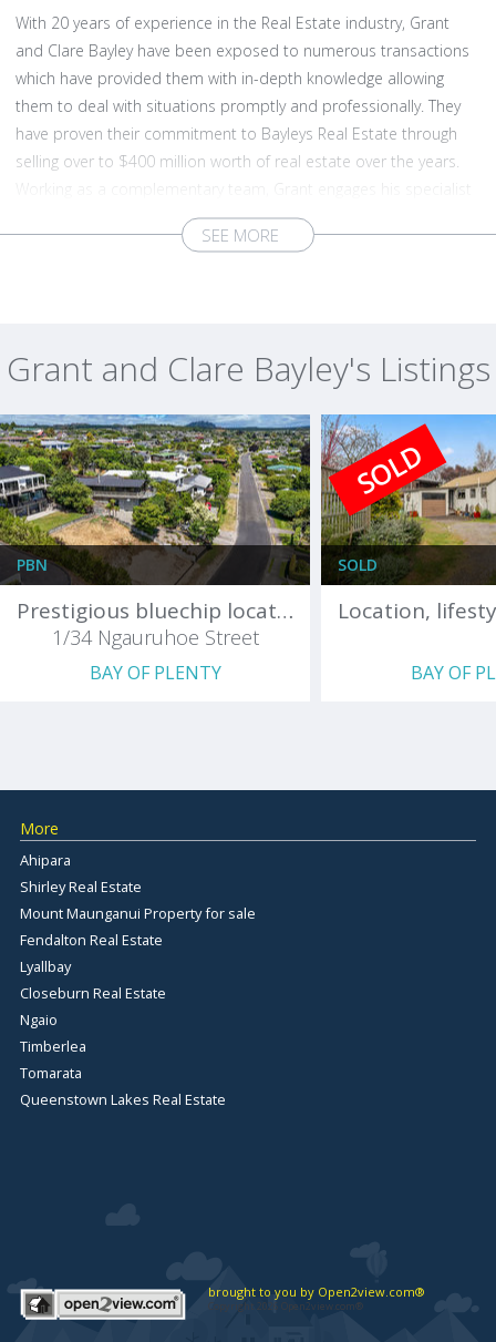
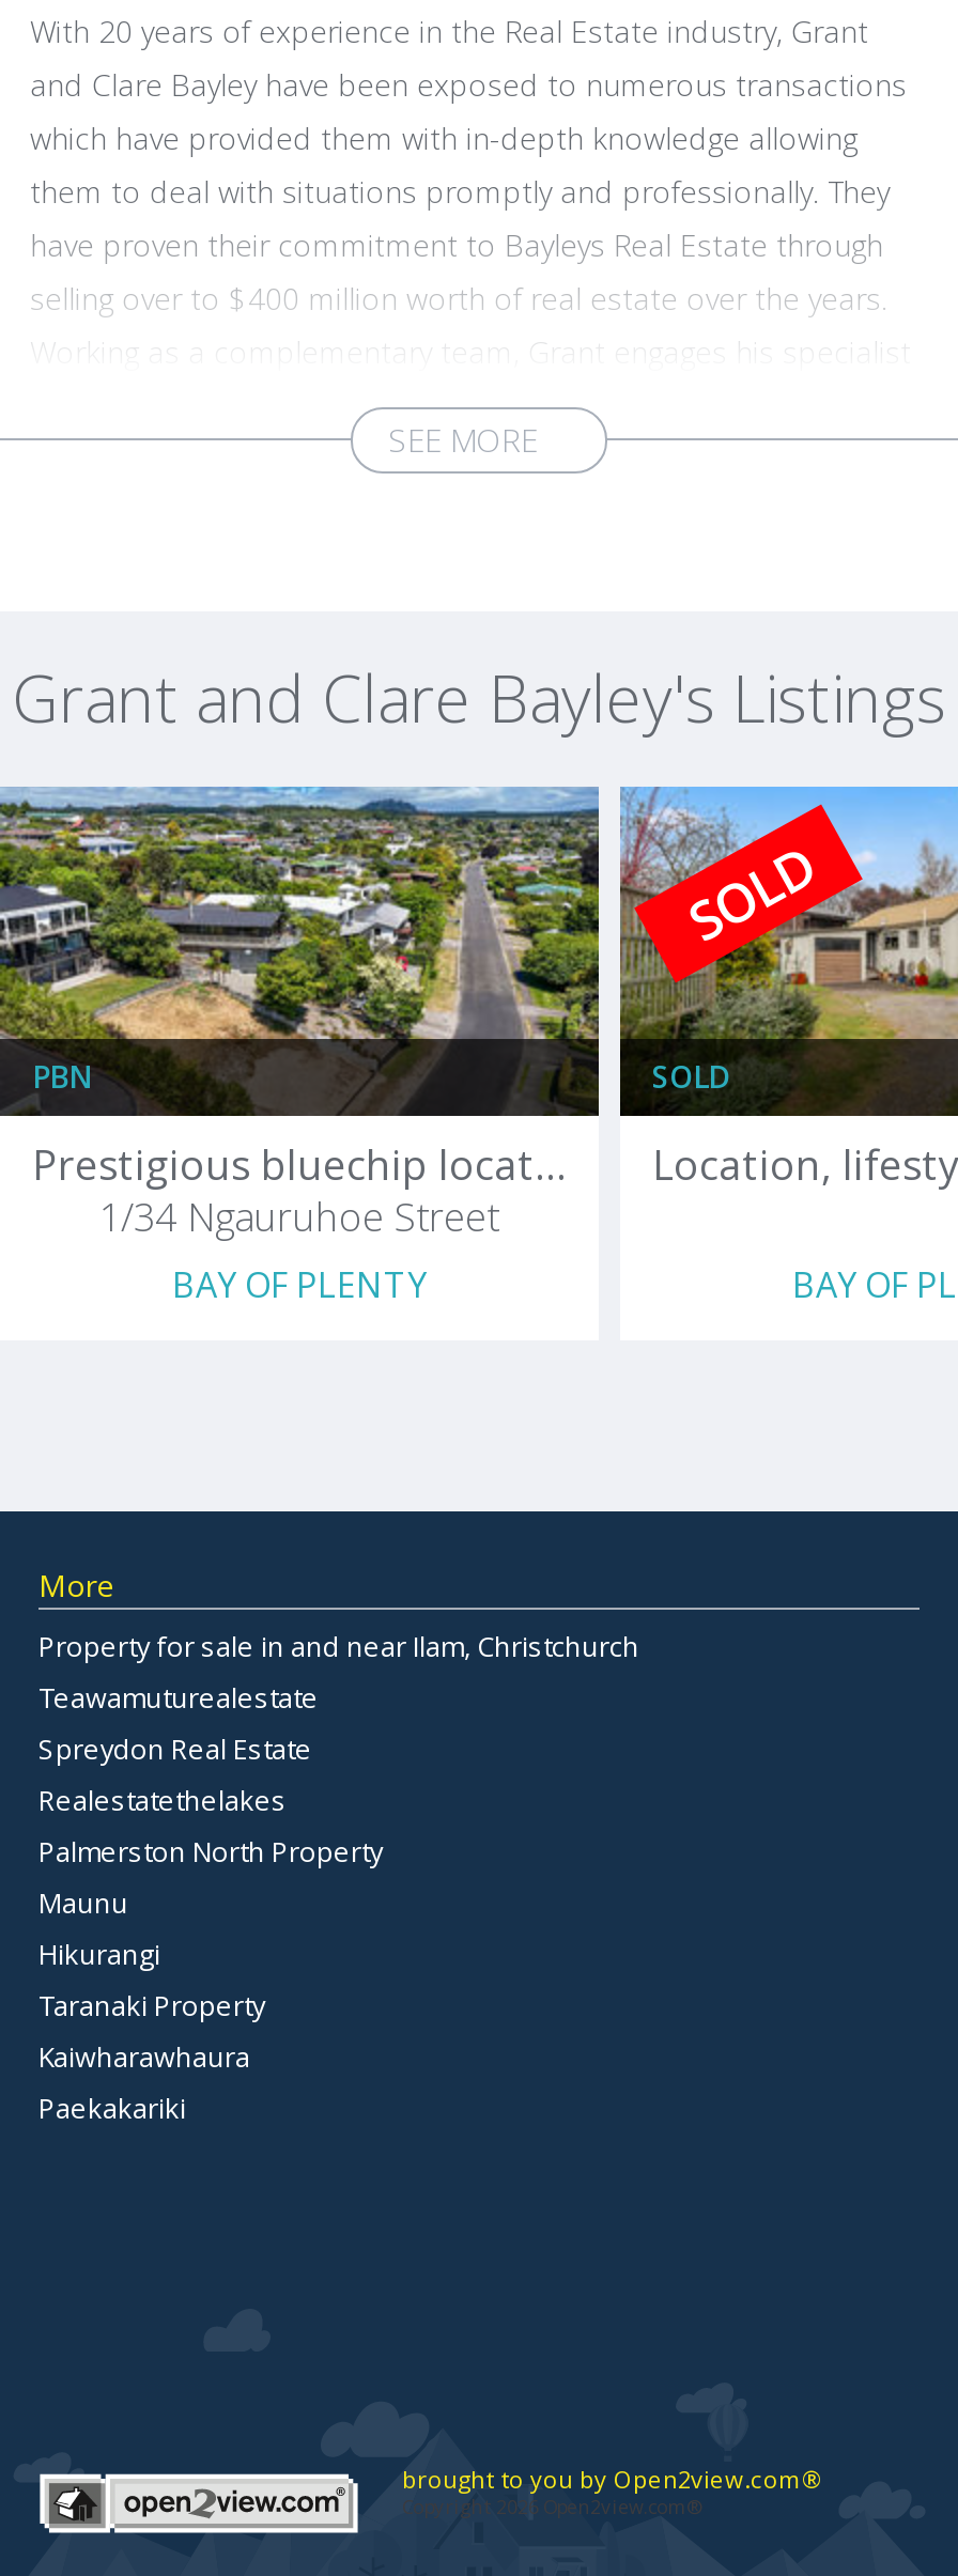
- Ahipara
- Shirley Real Estate
- Mount Maunganui Property for sale
- Fendalton Real Estate
- Lyallbay
- Closeburn Real Estate
- Ngaio
- Timberlea
- Tomarata
- Queenstown Lakes Real Estate
+ Property for sale in and near Ilam, Christchurch
+ Teawamuturealestate
+ Spreydon Real Estate
+ Realestatethelakes
+ Palmerston North Property
+ Maunu
+ Hikurangi
+ Taranaki Property
+ Kaiwharawhaura
+ Paekakariki
